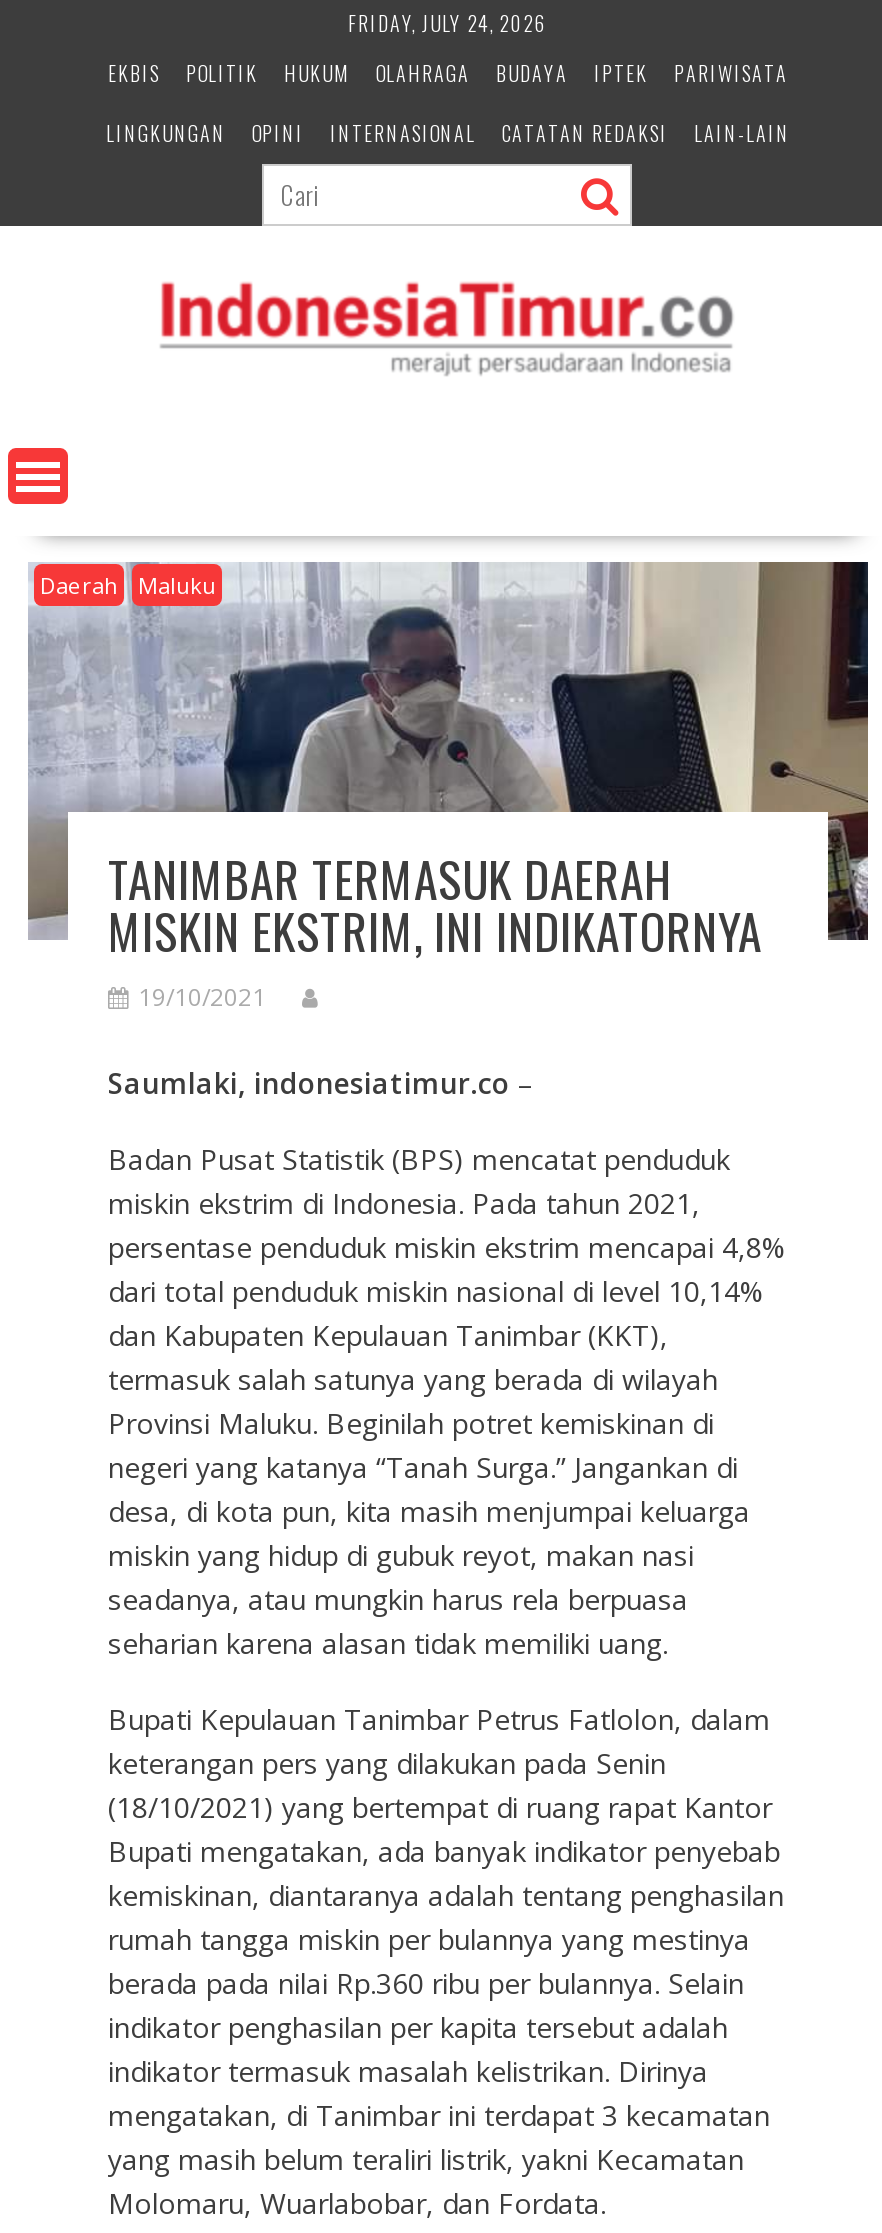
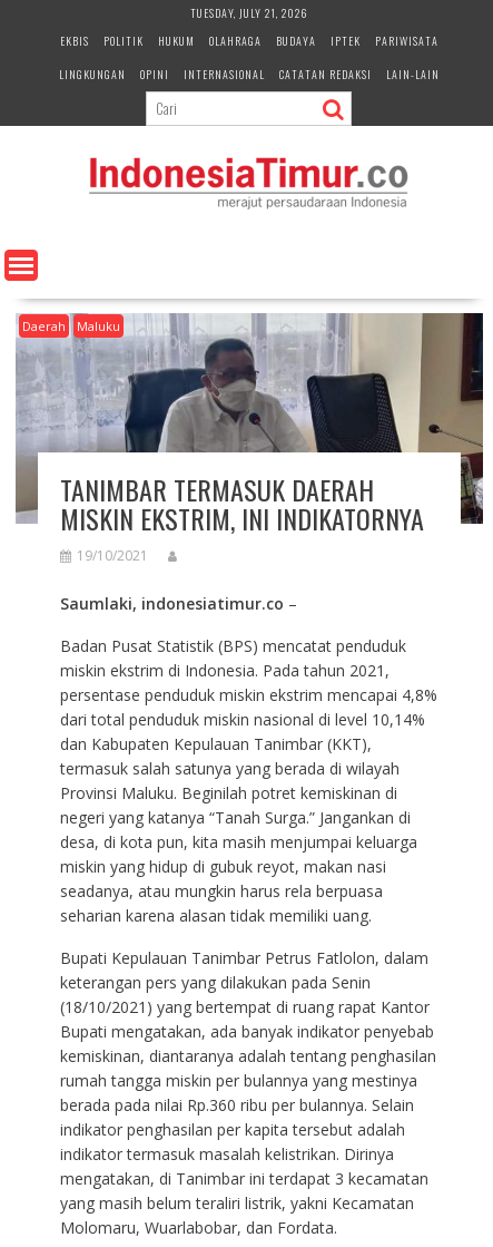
- FRIDAY, JULY 24, 2026
+ TUESDAY, JULY 21, 2026
